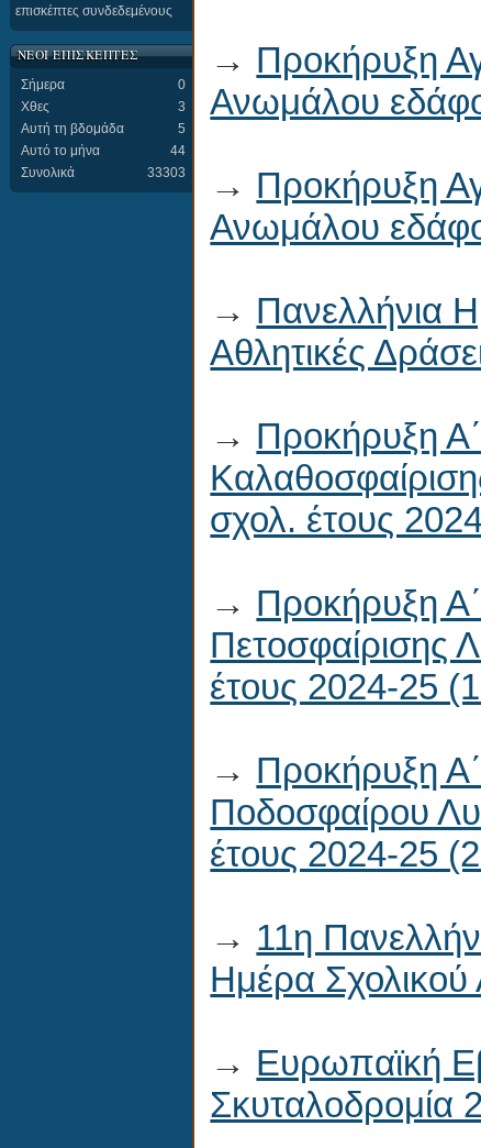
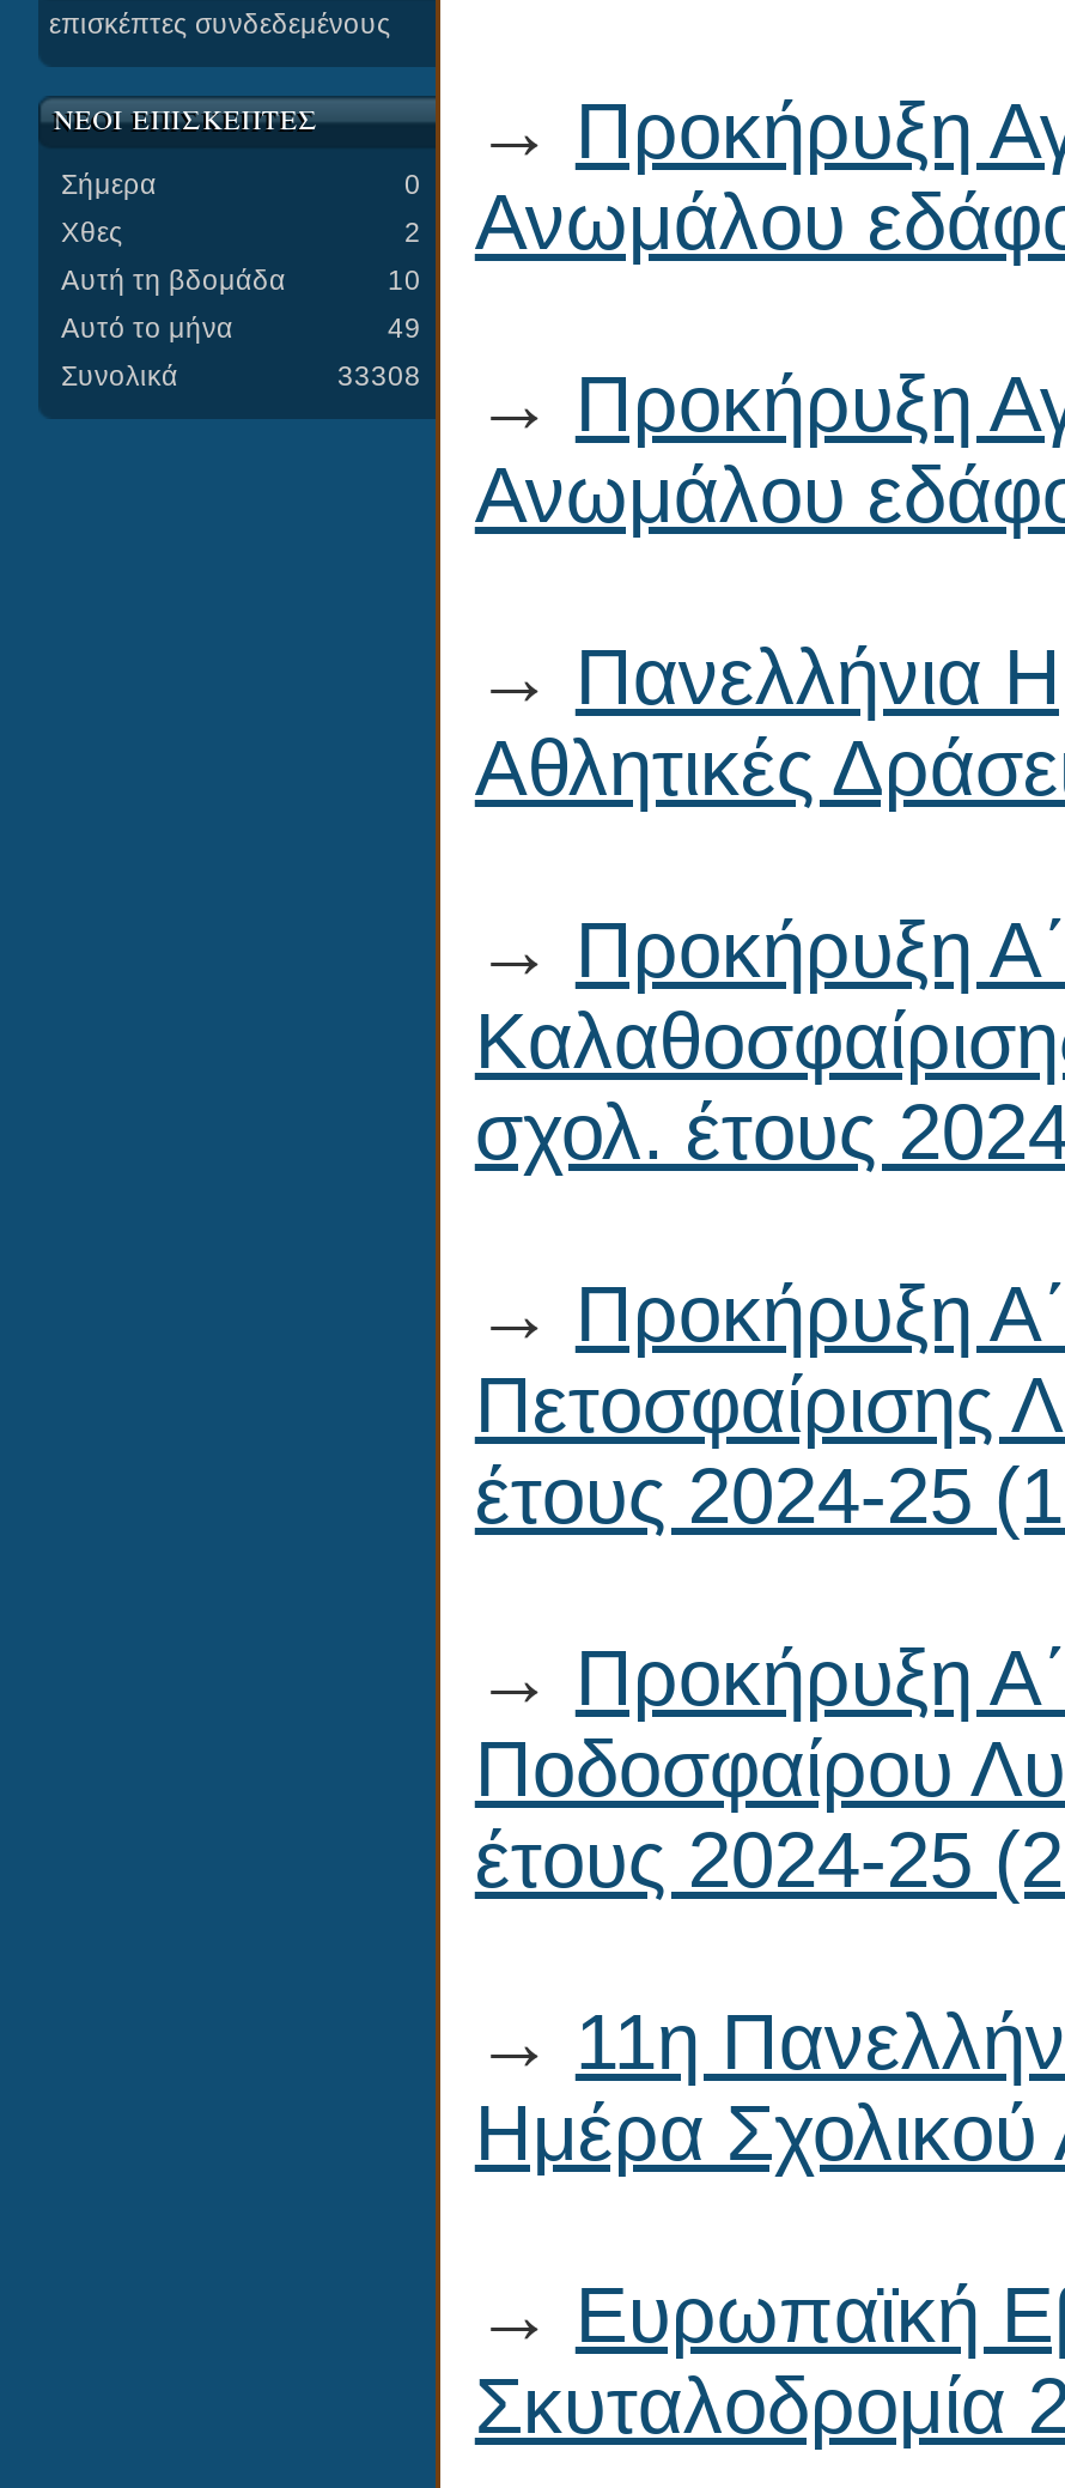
- 3
+ 2

- 5
+ 10

- 44
+ 49

- 33303
+ 33308
